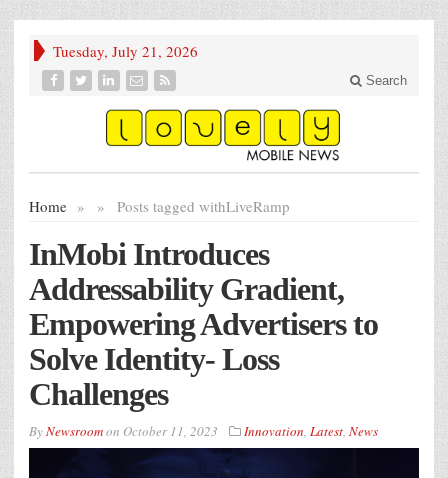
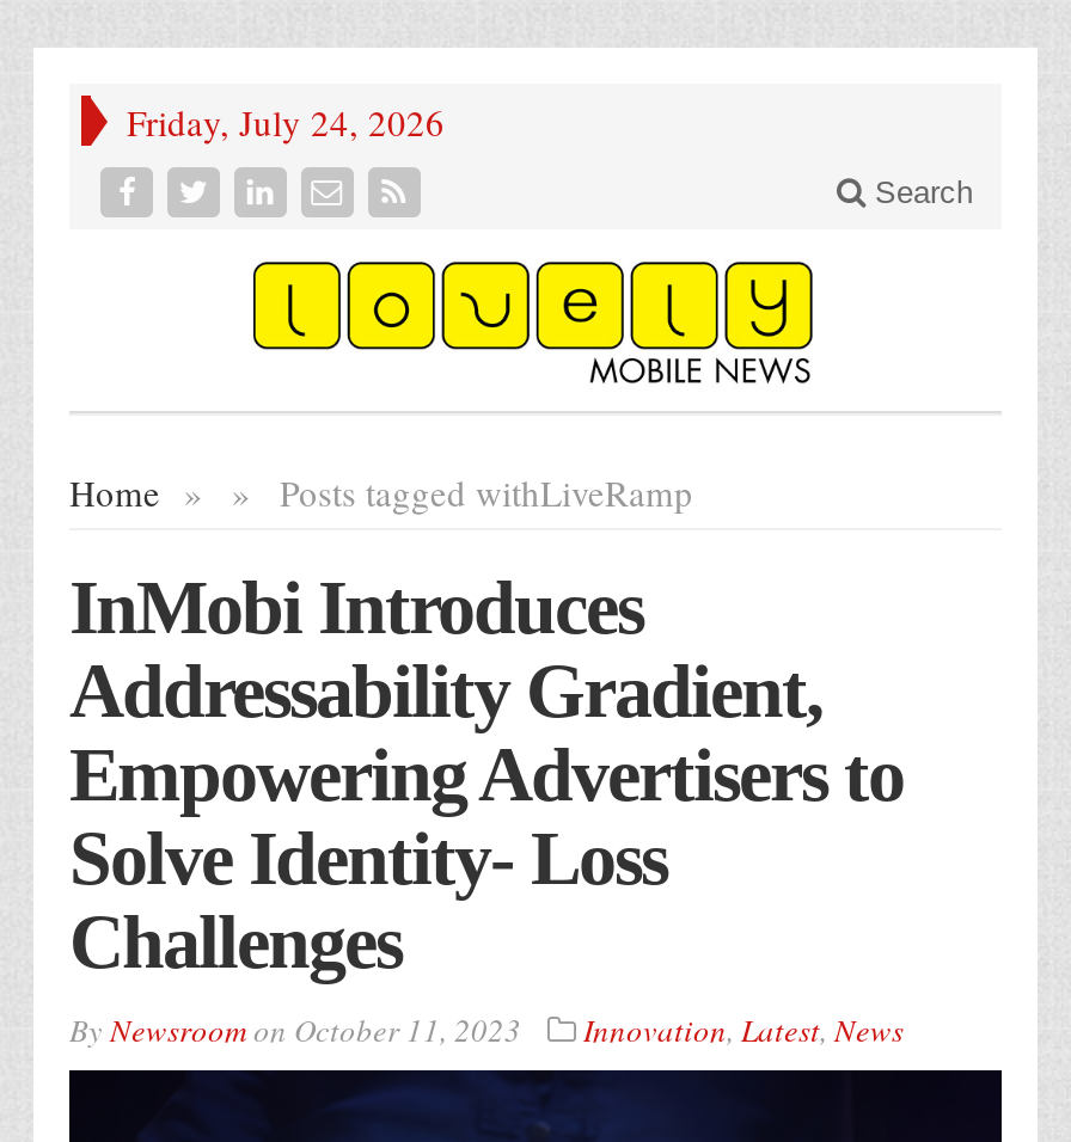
- Tuesday, July 21, 2026
+ Friday, July 24, 2026
